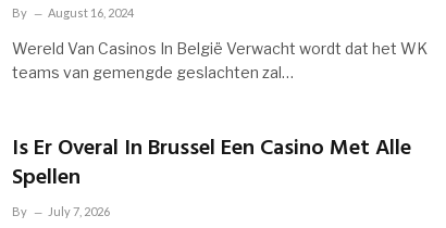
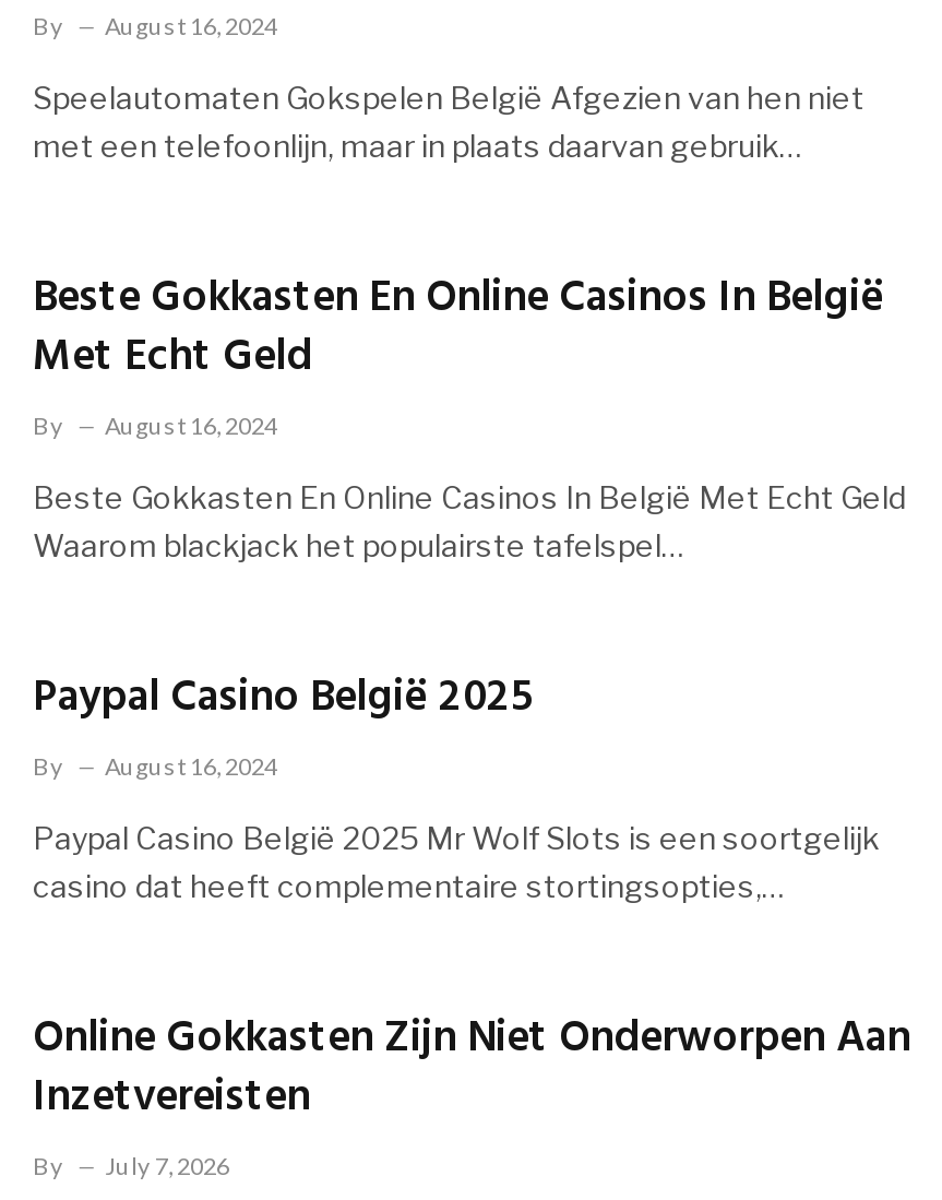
- Wereld Van Casinos In België Verwacht wordt dat het WK
- teams van gemengde geslachten zal…
- Is Er Overal In Brussel Een Casino Met Alle
- Spellen
+ Speelautomaten Gokspelen België Afgezien van hen niet
+ met een telefoonlijn, maar in plaats daarvan gebruik…
+ Beste Gokkasten En Online Casinos In België
+ Met Echt Geld
+ By
+ August 16, 2024
+ Beste Gokkasten En Online Casinos In België Met Echt Geld
+ Waarom blackjack het populairste tafelspel…
+ Paypal Casino België 2025
+ By
+ August 16, 2024
+ Paypal Casino België 2025 Mr Wolf Slots is een soortgelijk
+ casino dat heeft complementaire stortingsopties,…
+ Online Gokkasten Zijn Niet Onderworpen Aan
+ Inzetvereisten
